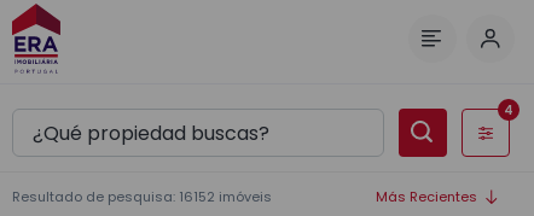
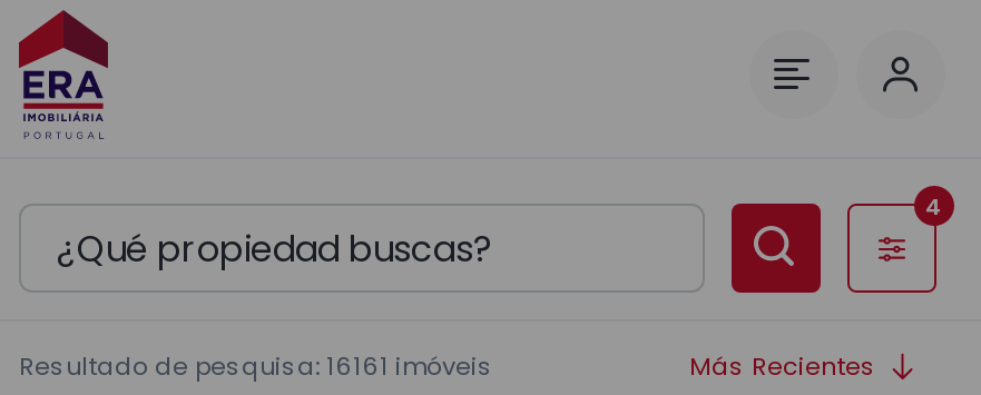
- Resultado de pesquisa 16152 imóveis
+ Resultado de pesquisa 16161 imóveis
